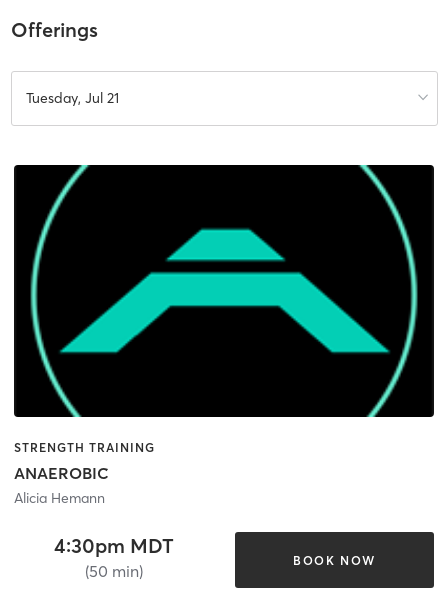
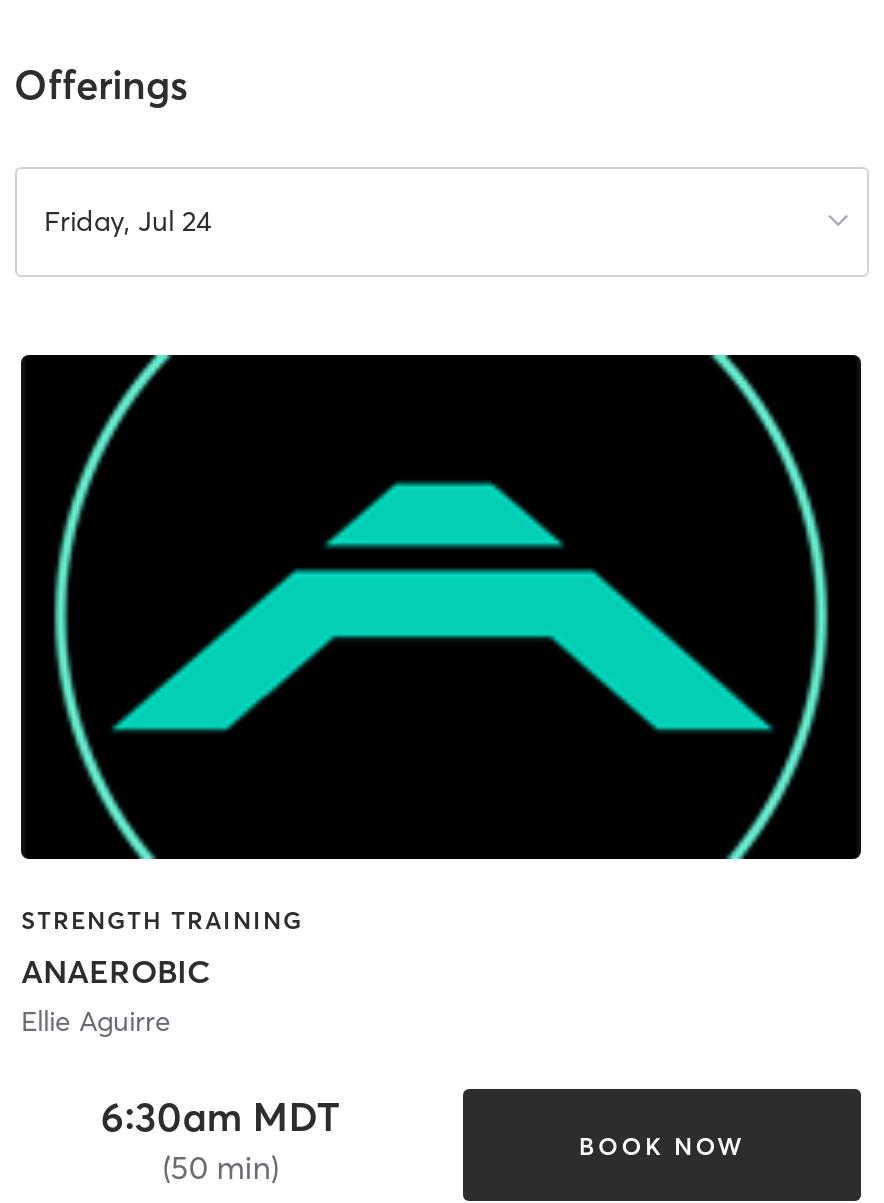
- Tuesday, Jul 21
+ Friday, Jul 24

- Alicia Hemann
+ Ellie Aguirre

- 4:30pm MDT
+ 6:30am MDT
